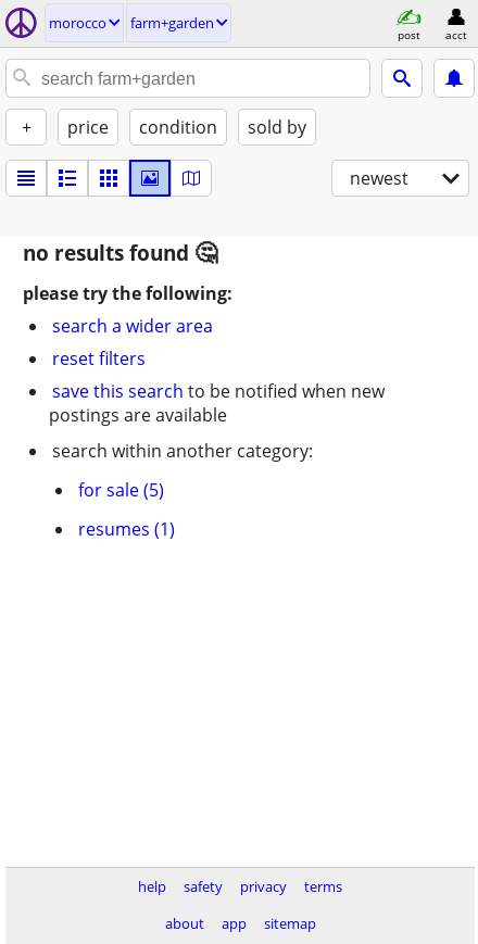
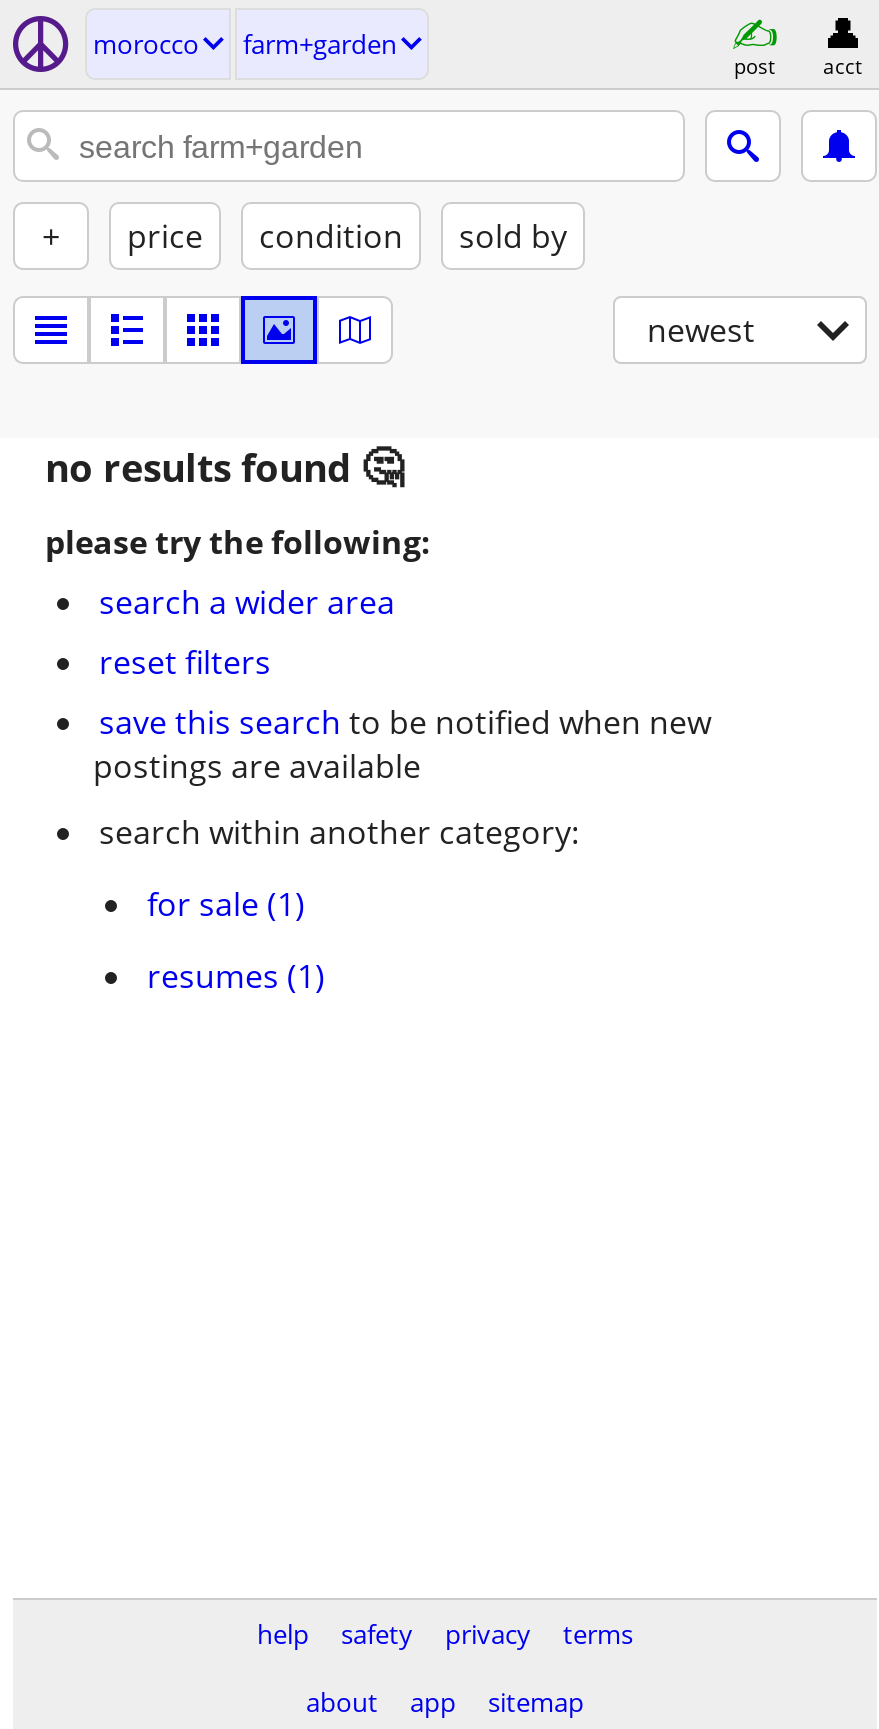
- for sale (5)
+ for sale (1)
